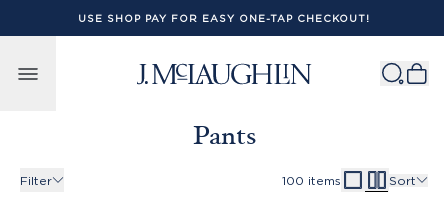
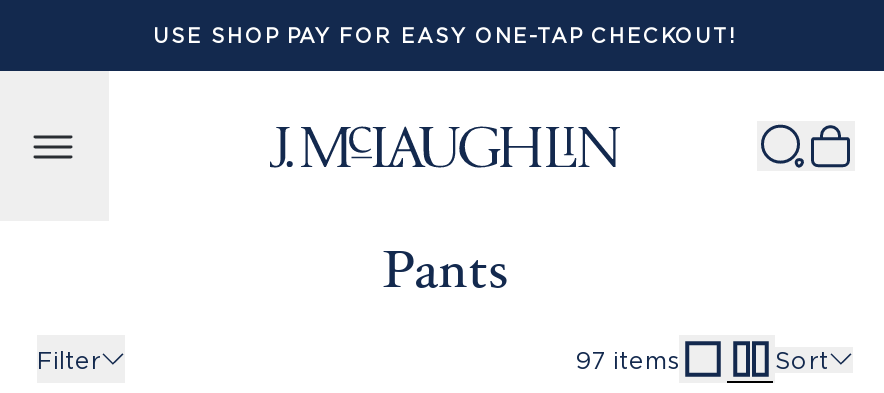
- 100 items
+ 97 items
